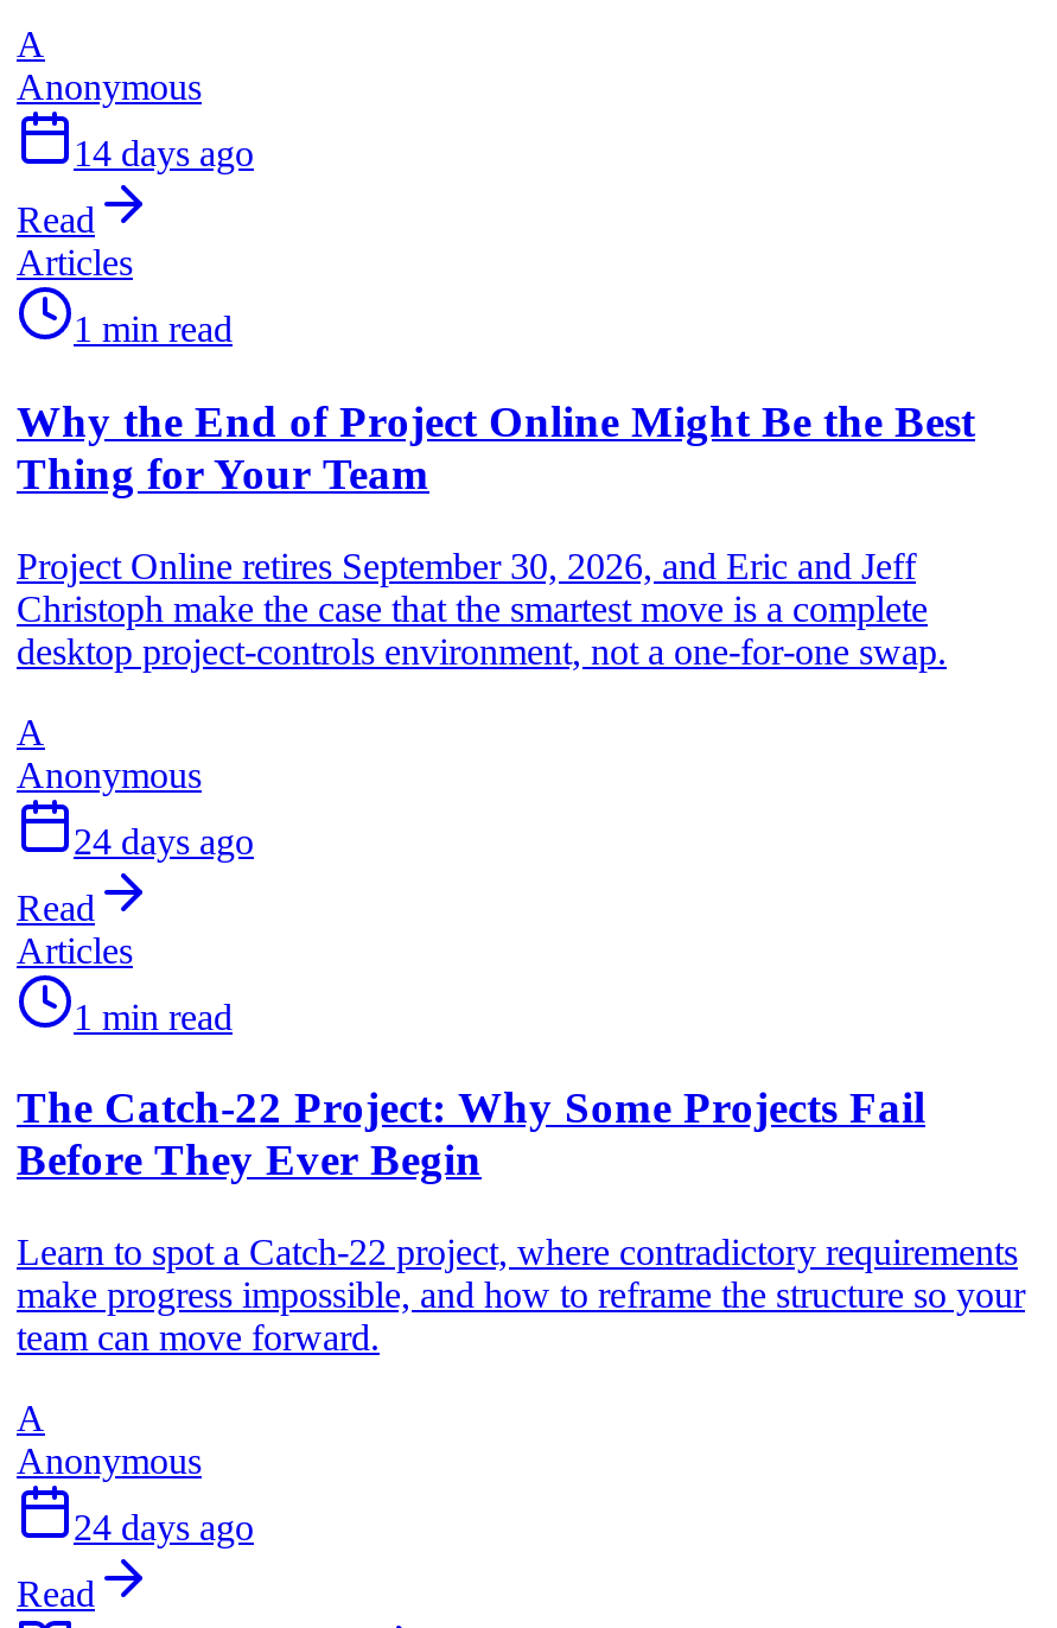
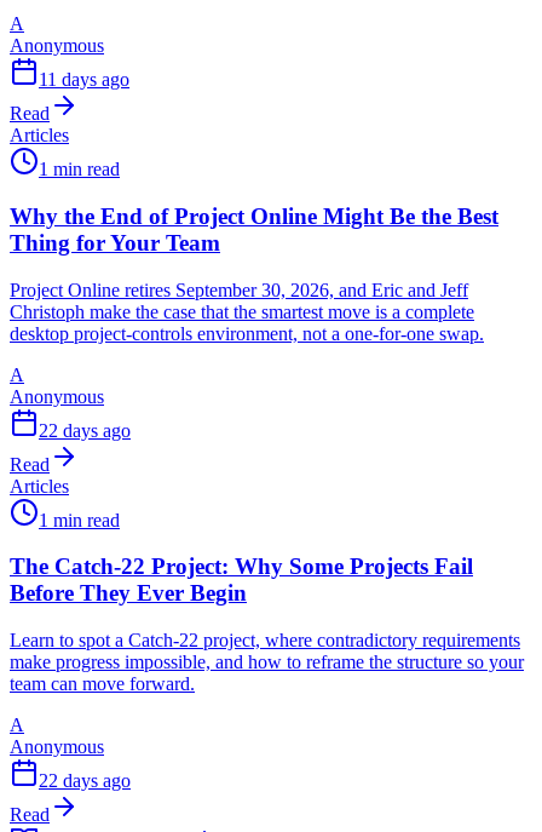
- 14 days ago
+ 11 days ago

- 24 days ago
+ 22 days ago

- 24 days ago
+ 22 days ago
